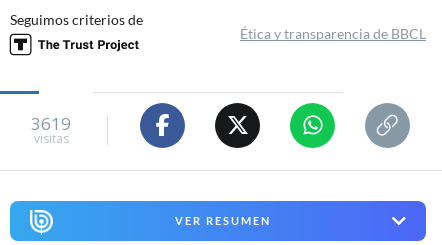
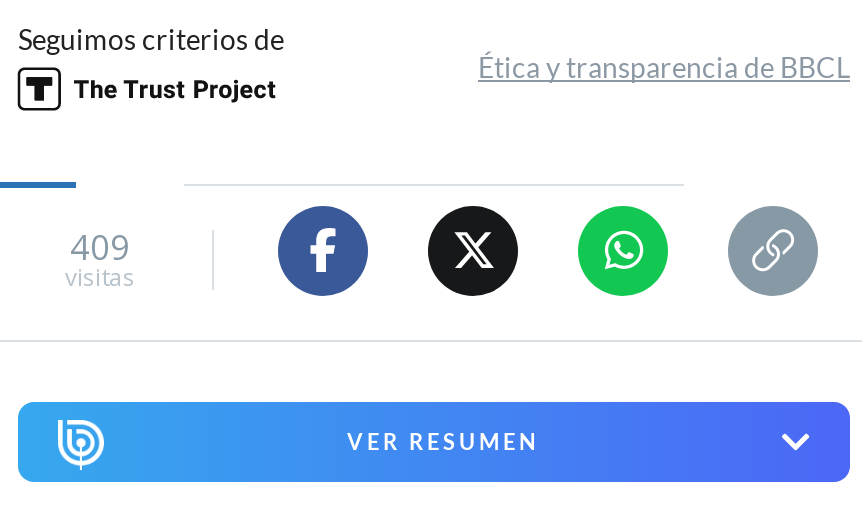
- 3619
+ 409
